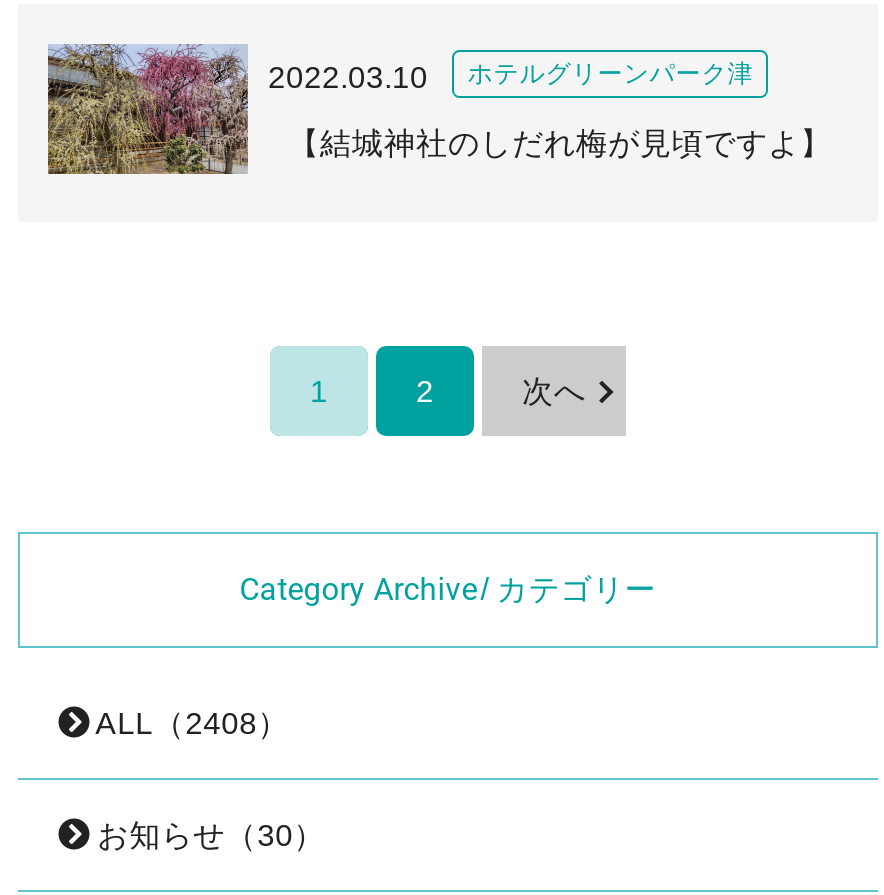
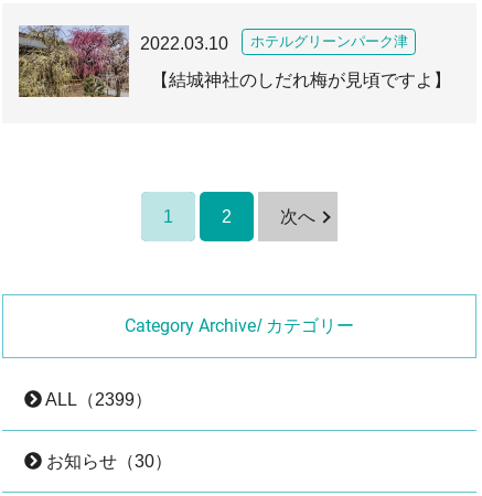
- ALL（2408）
+ ALL（2399）
